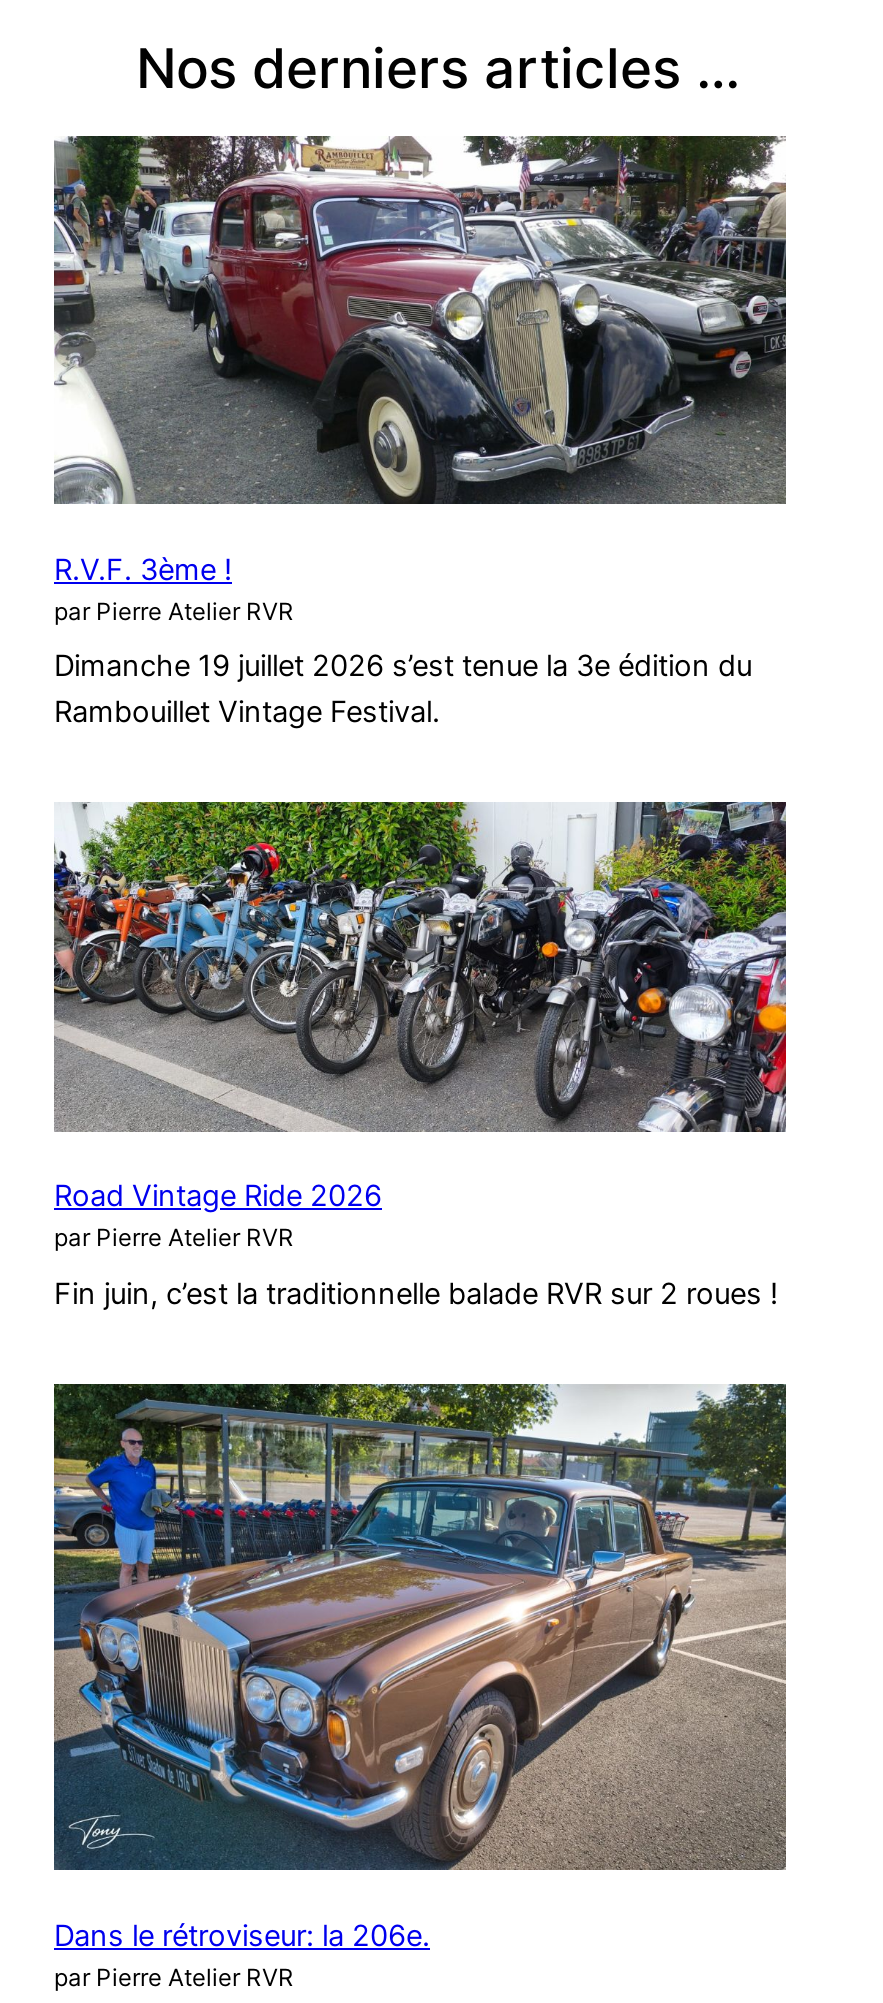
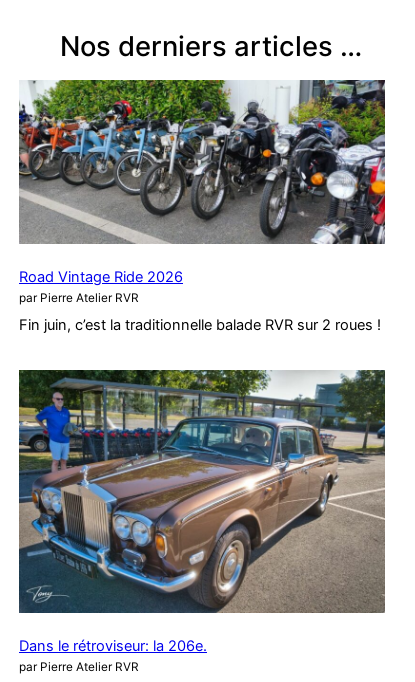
- [image]
- R.V.F. 3ème !
- par Pierre Atelier RVR
- Dimanche 19 juillet 2026 s’est tenue la 3e édition du
- Rambouillet Vintage Festival.
